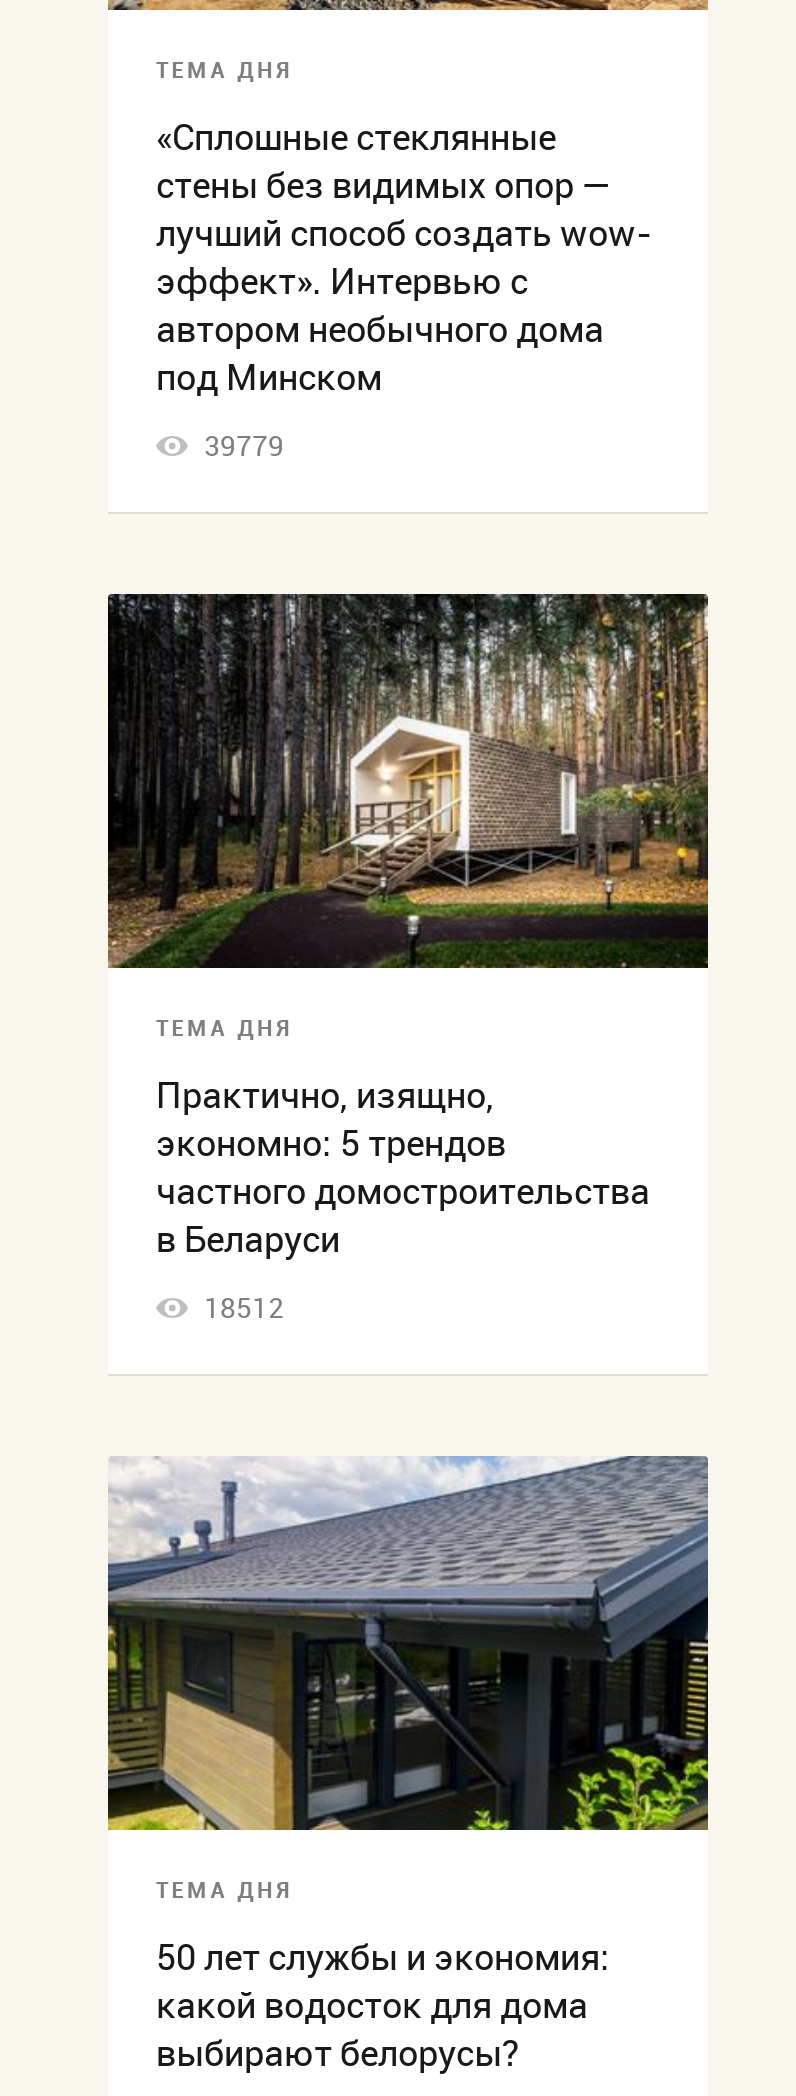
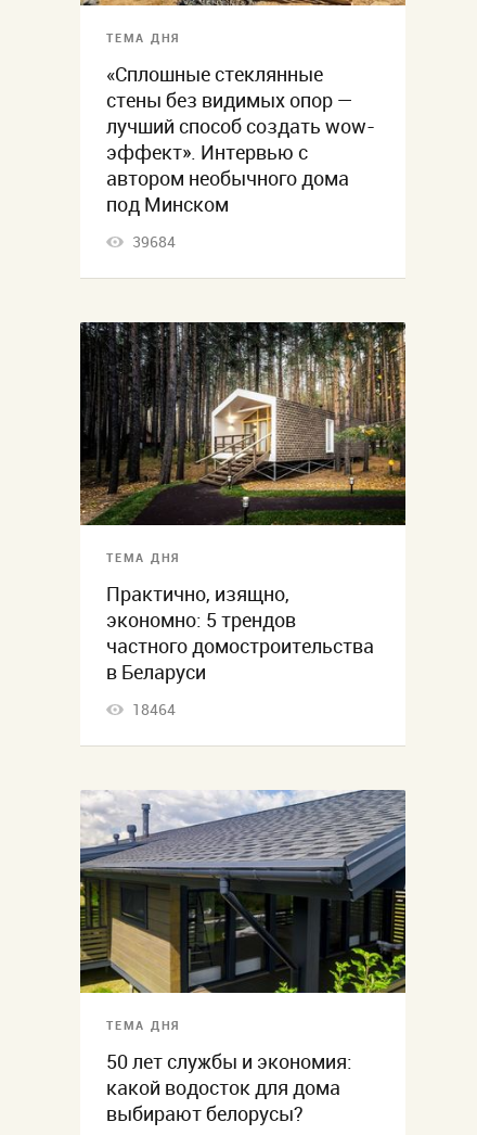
- 39779
+ 39684

- 18512
+ 18464
